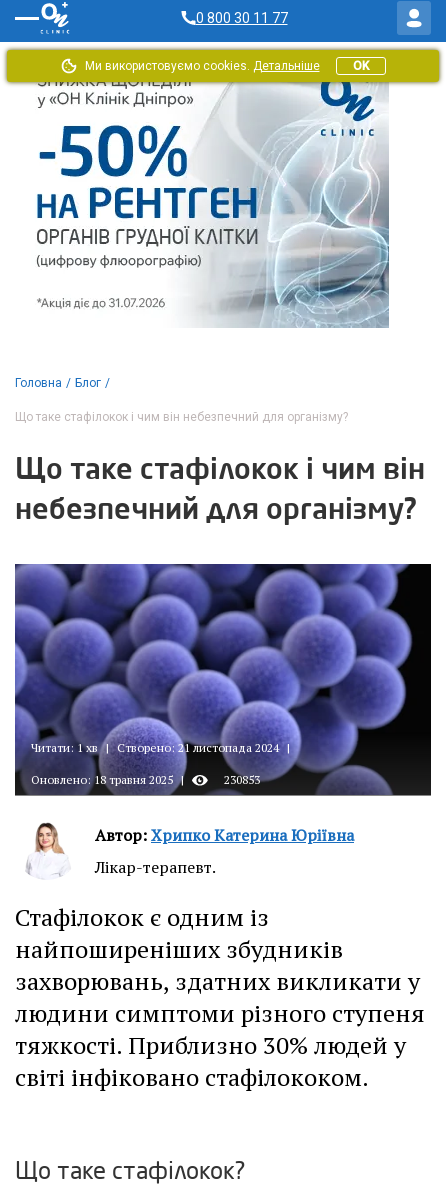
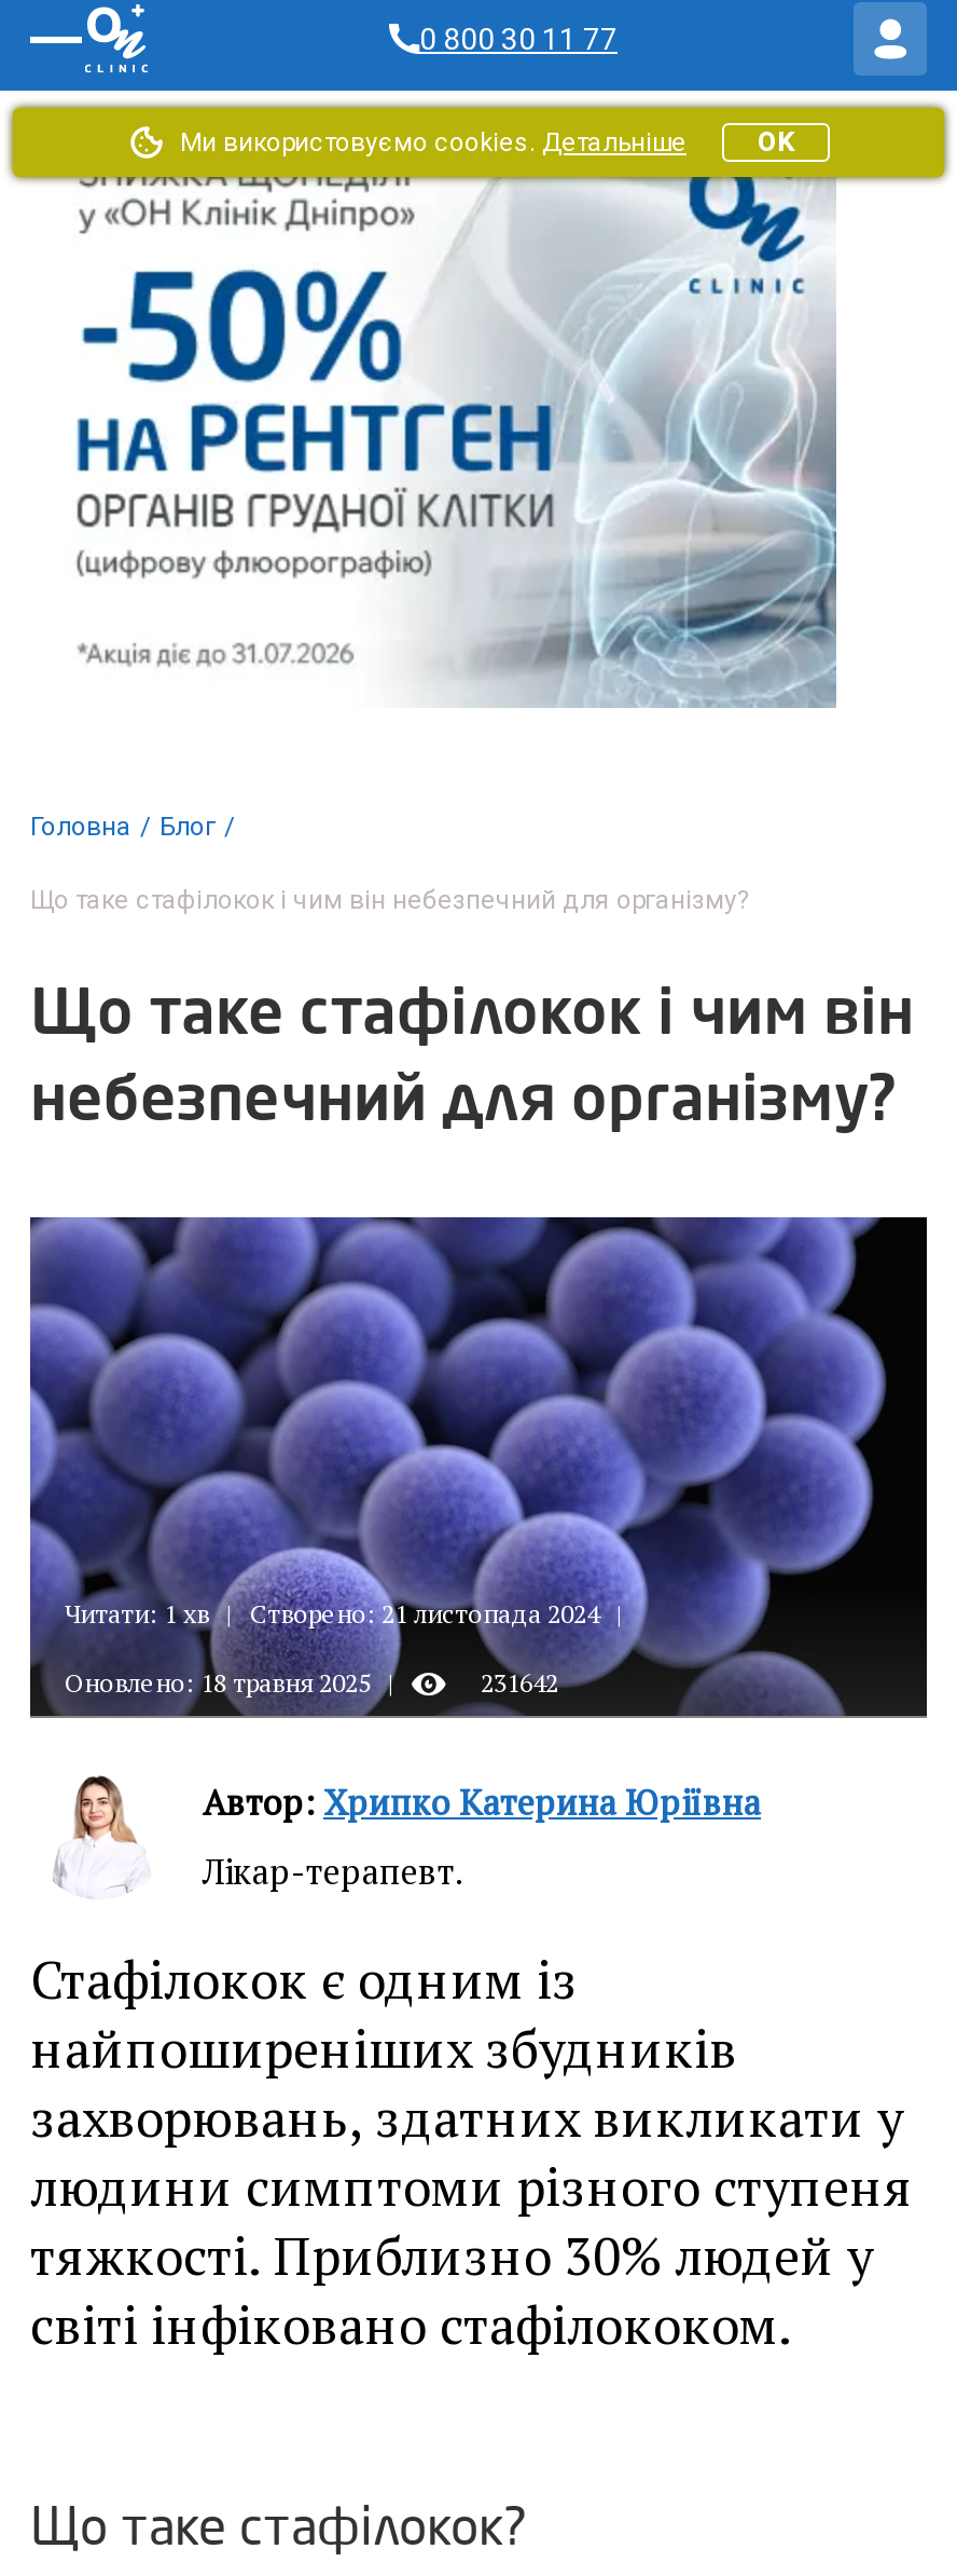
- 230853
+ 231642
